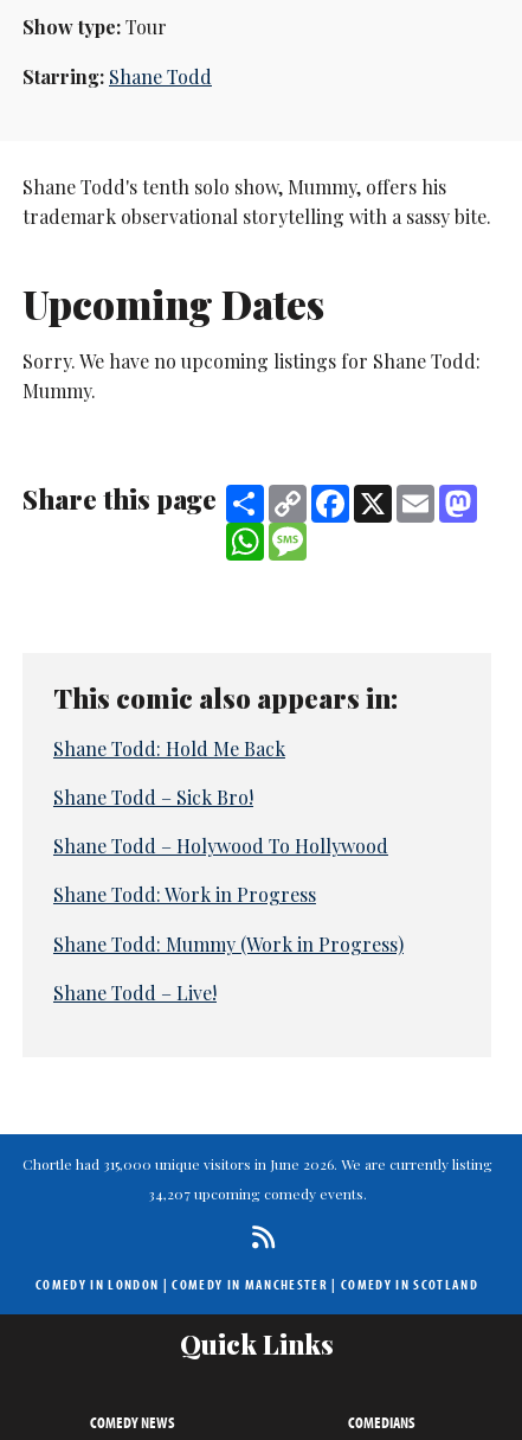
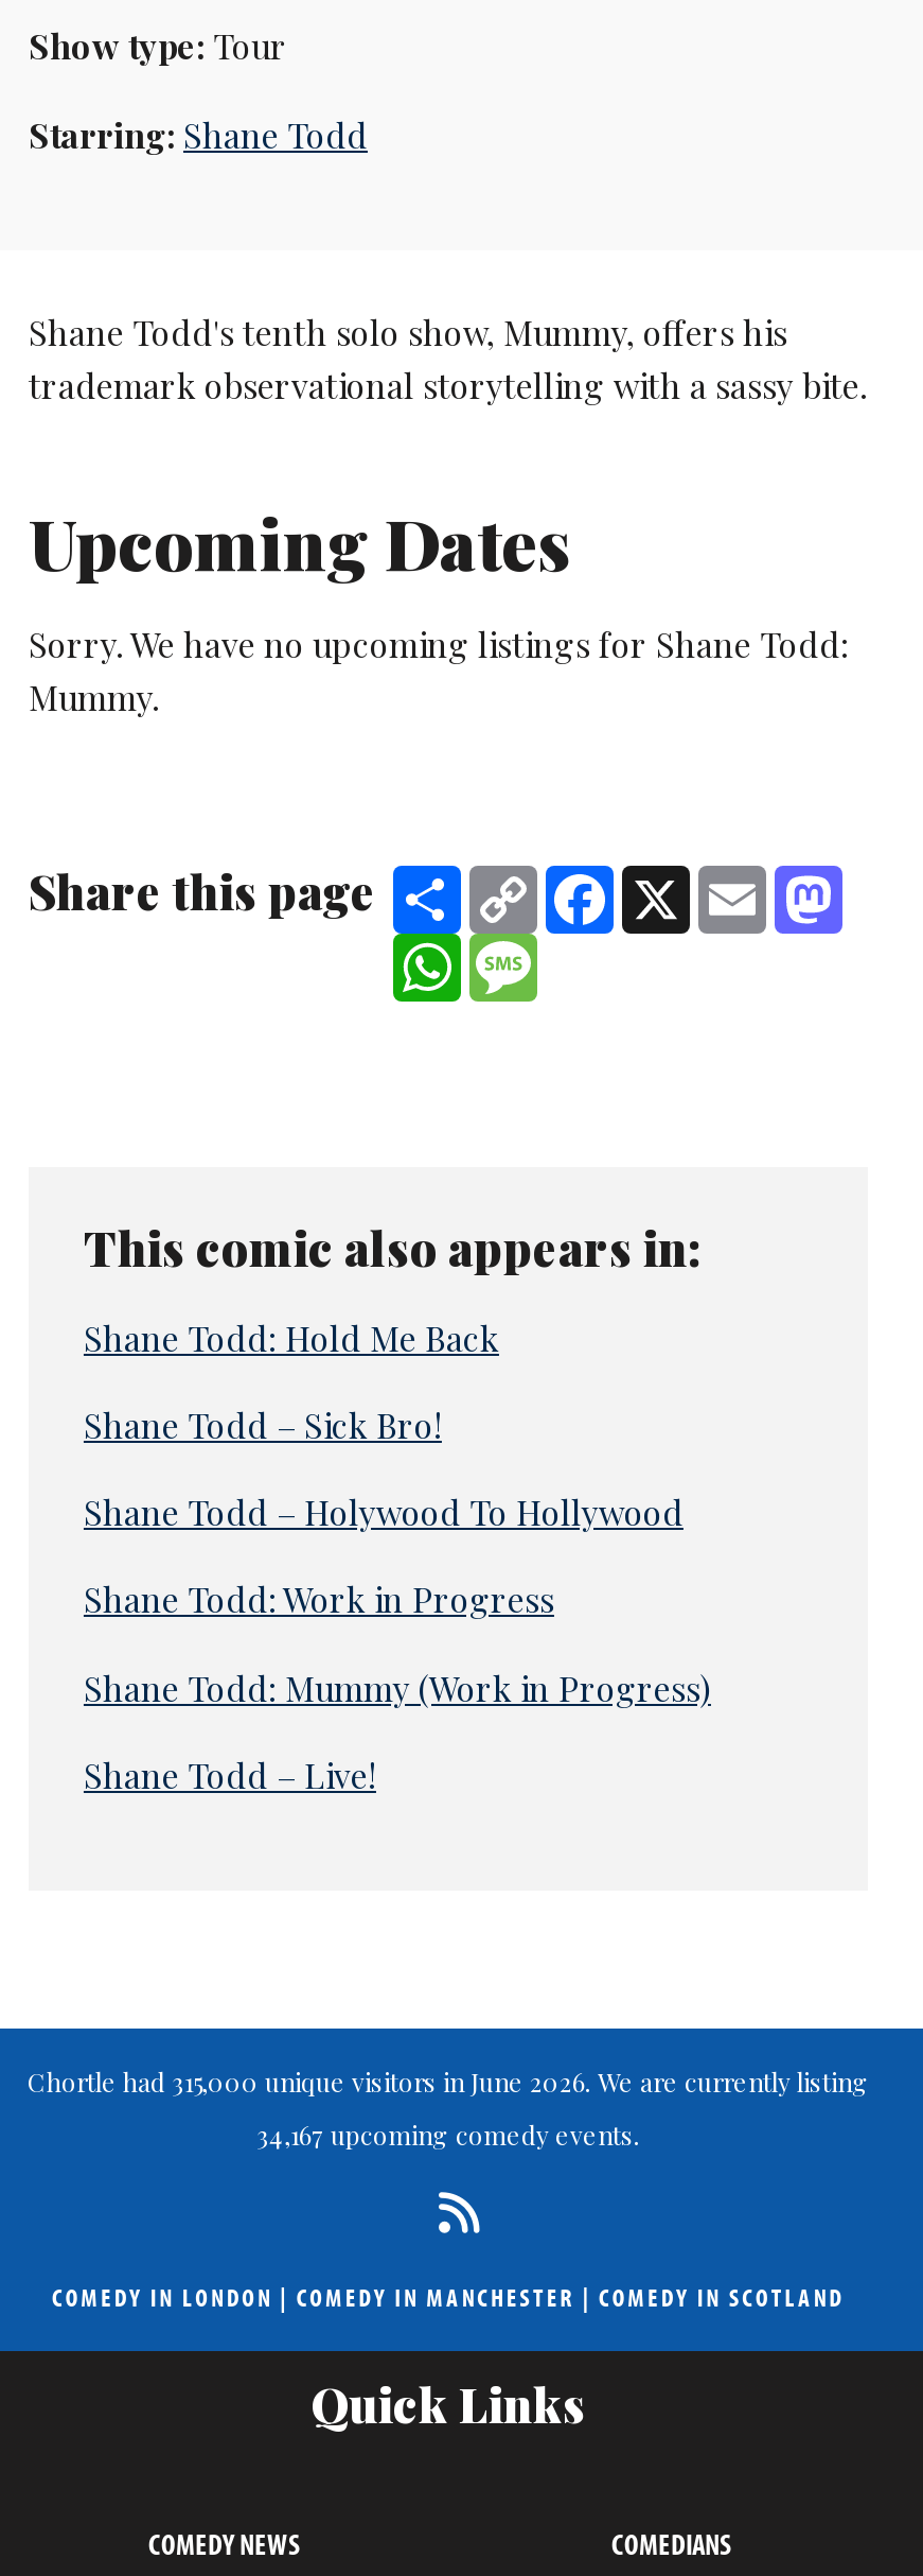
- 34,207 upcoming comedy events.
+ 34,167 upcoming comedy events.
